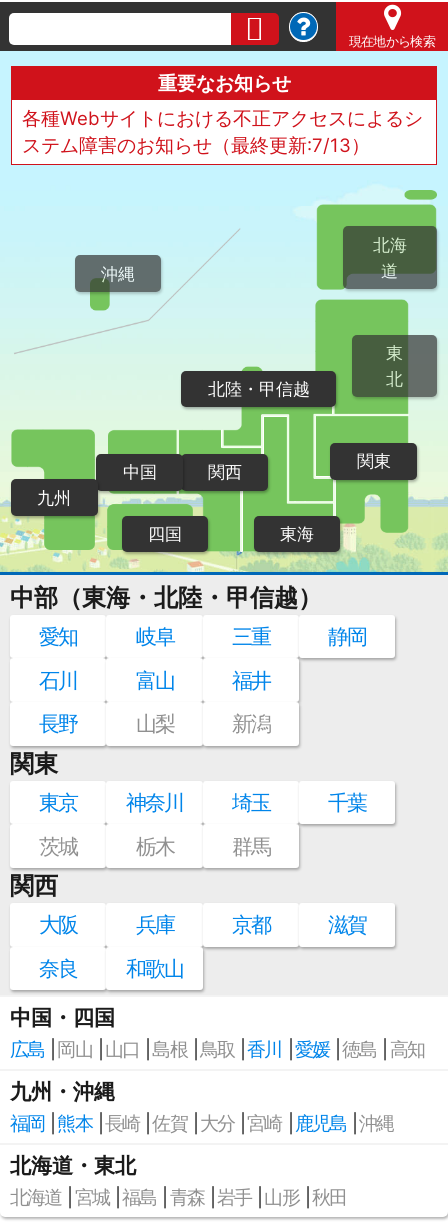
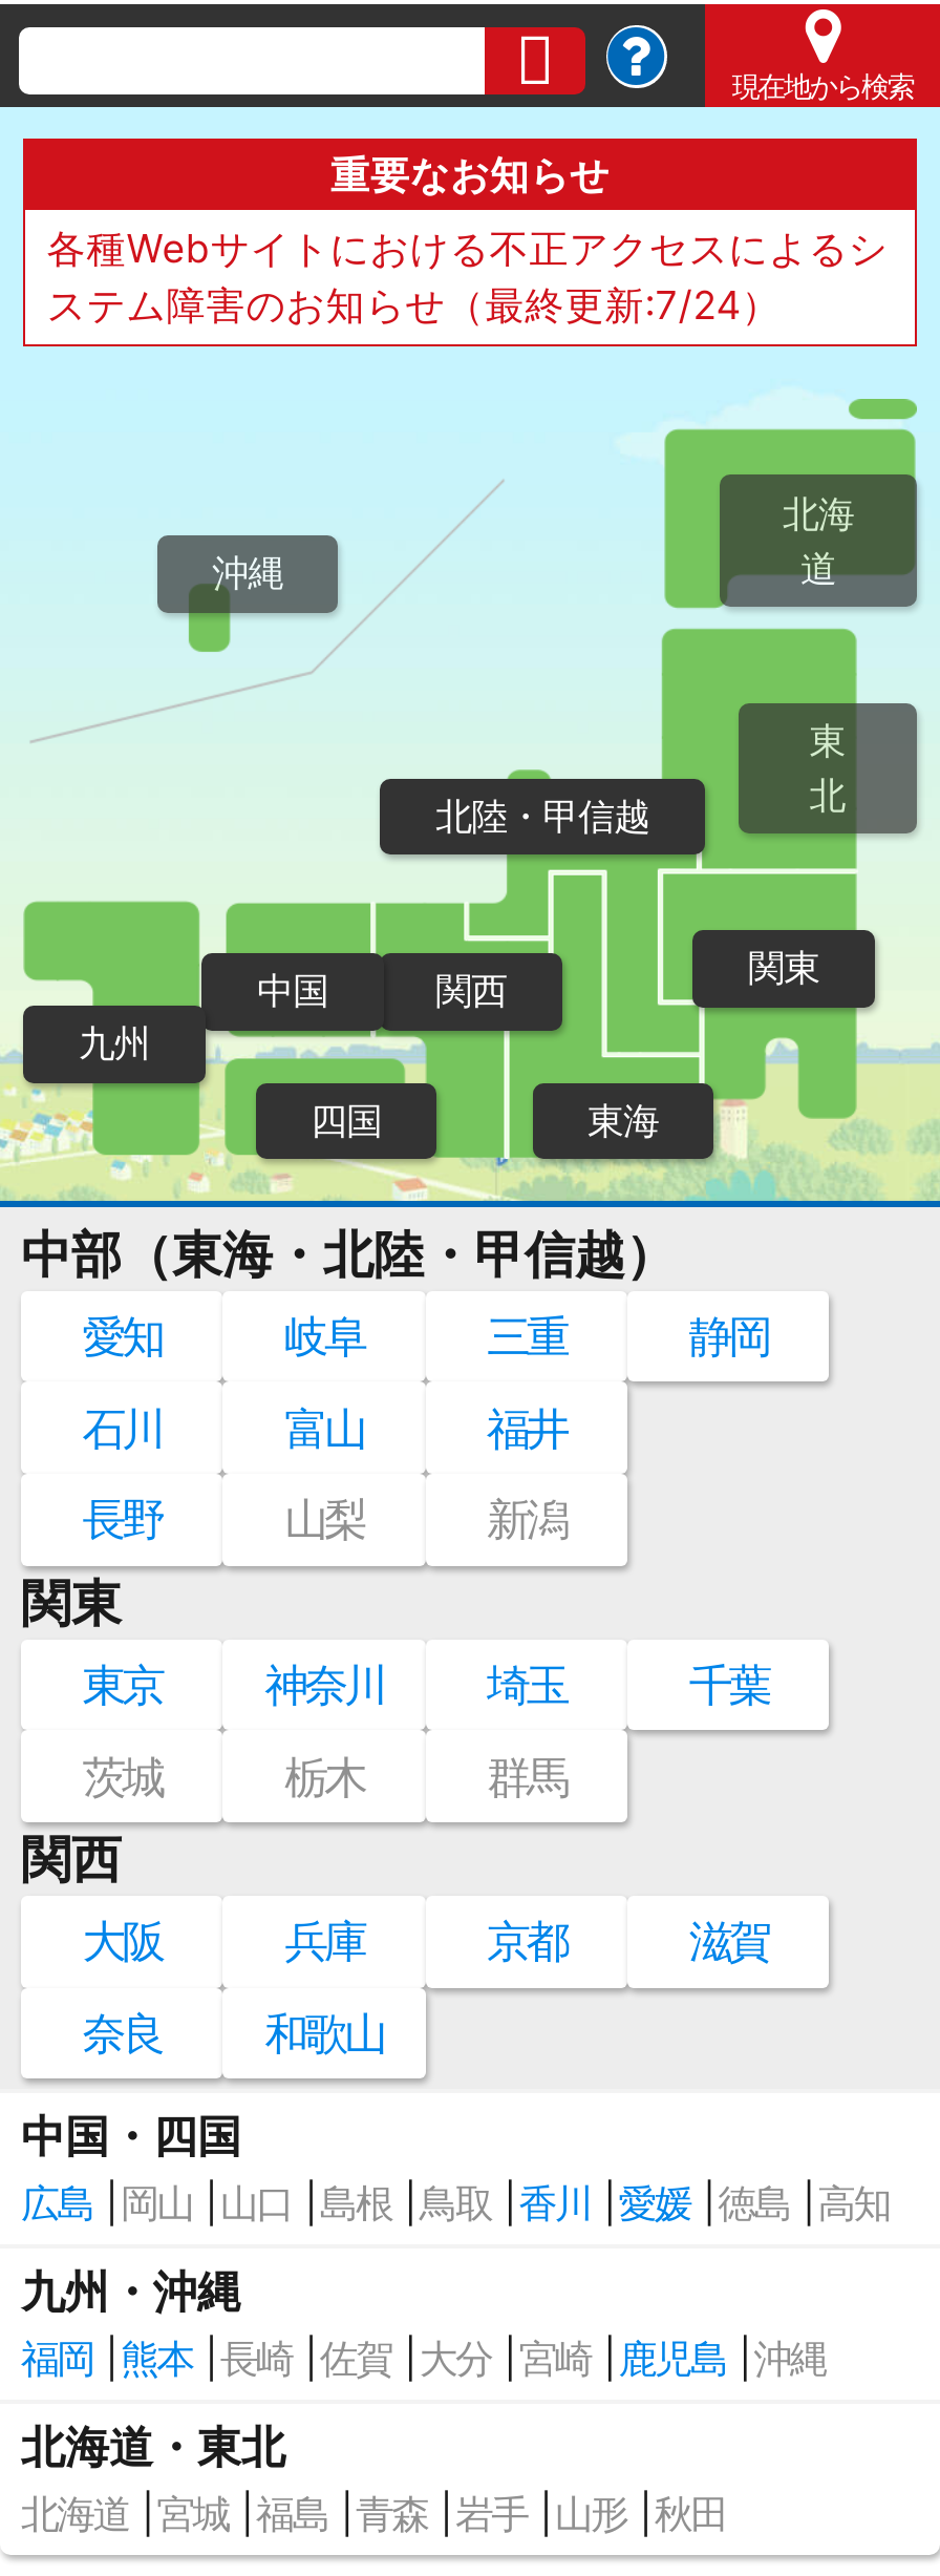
- ステム障害のお知らせ（最終更新:7/13）
+ ステム障害のお知らせ（最終更新:7/24）
